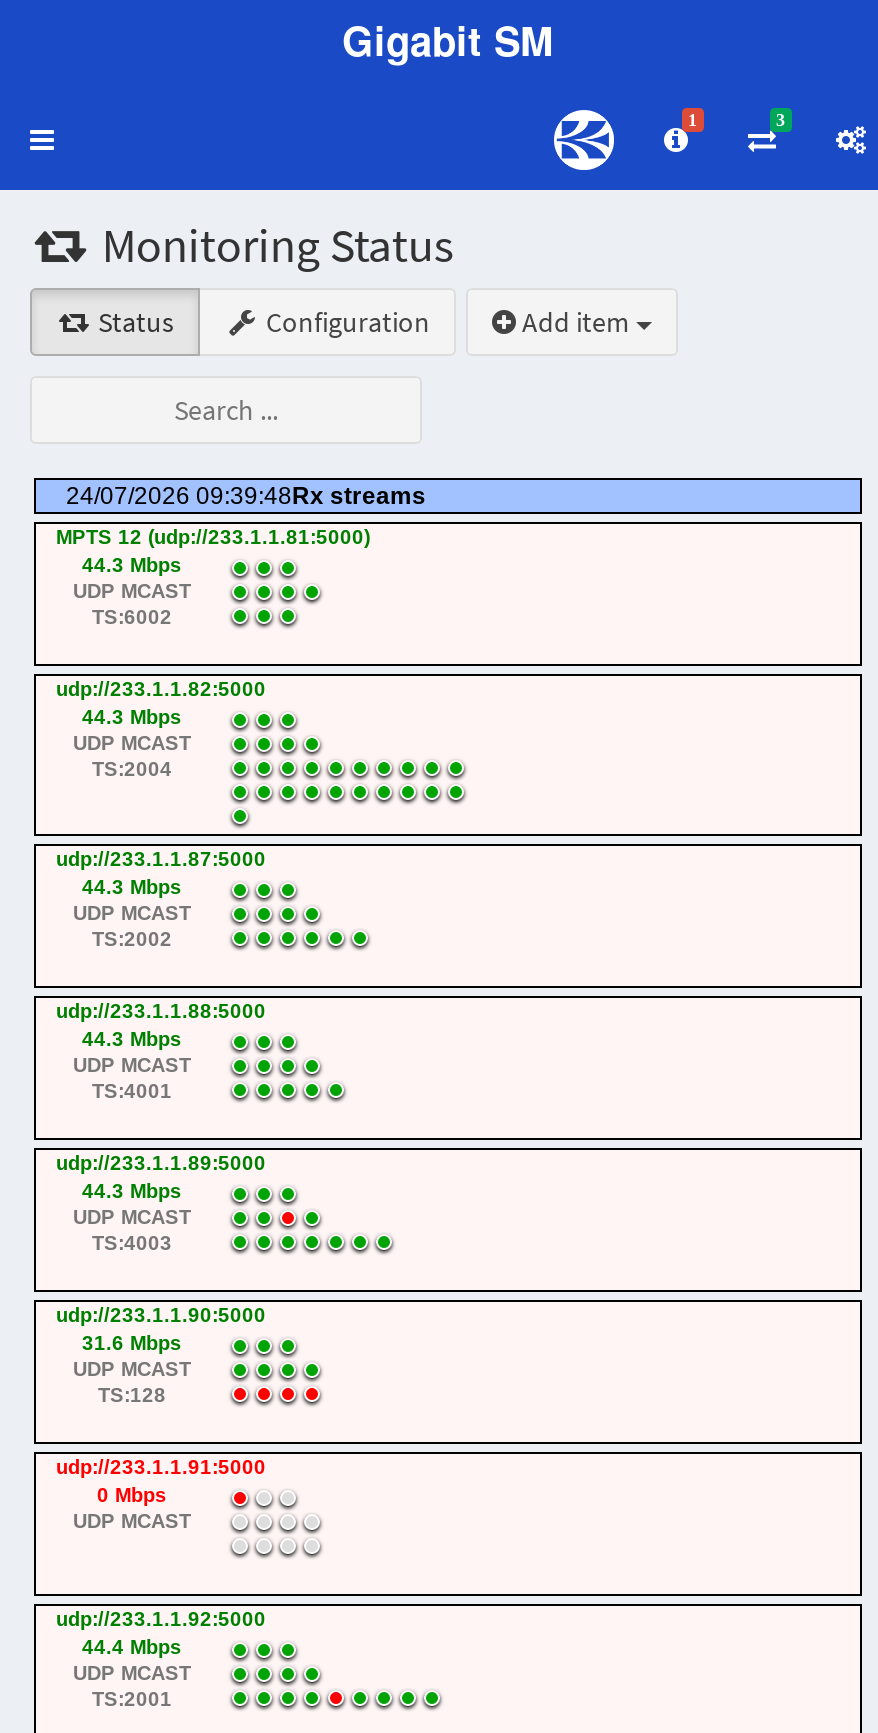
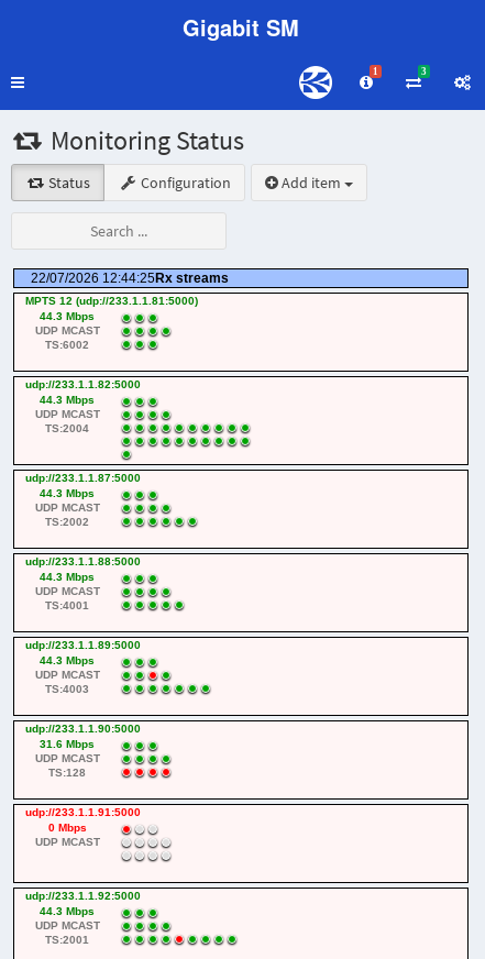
- 24/07/2026 09:39:48 Rx streams
+ 22/07/2026 12:44:25 Rx streams

- 44.4 Mbps
+ 44.3 Mbps
